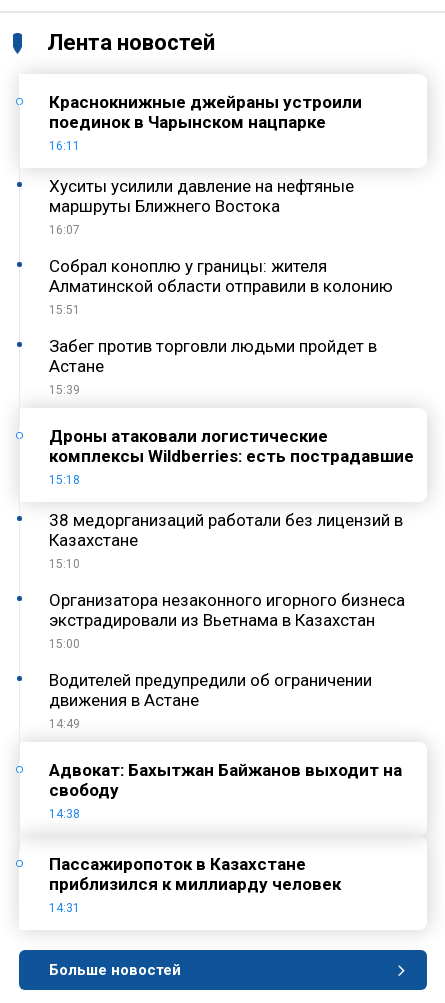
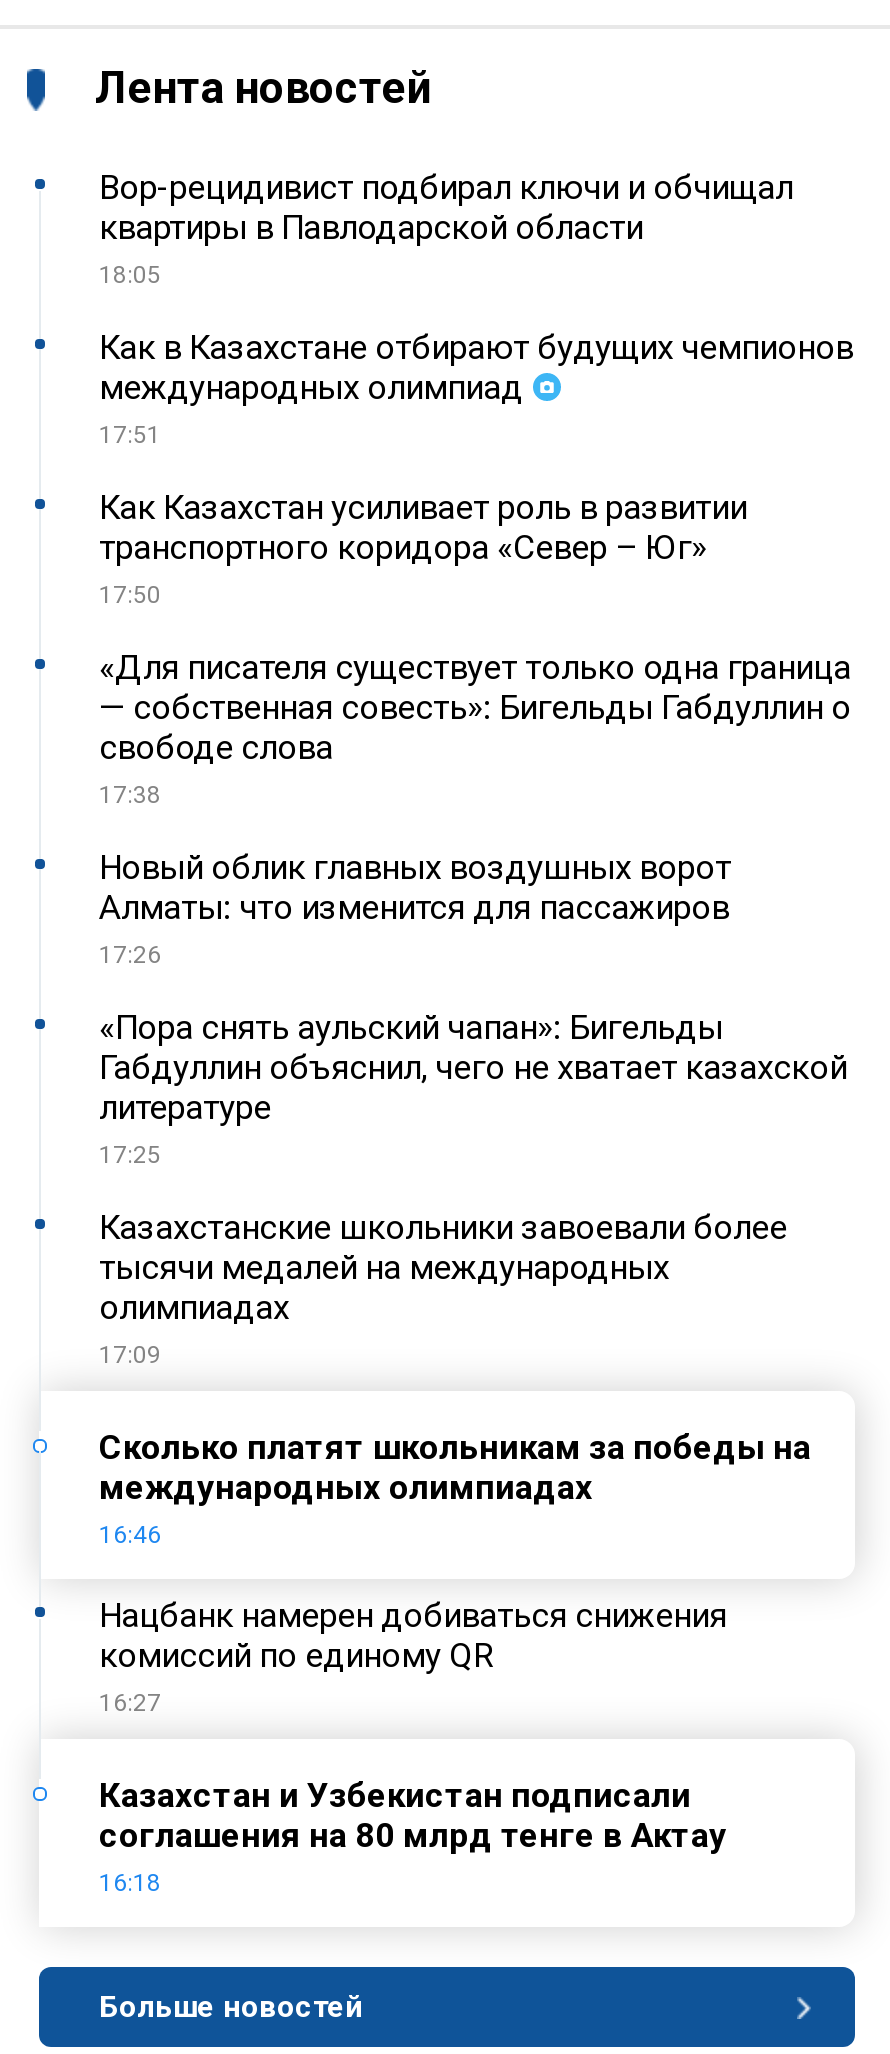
- Краснокнижные джейраны устроили
- поединок в Чарынском нацпарке
- 16:11
+ Вор-рецидивист подбирал ключи и обчищал
+ квартиры в Павлодарской области
+ 18:05

- Хуситы усилили давление на нефтяные
- маршруты Ближнего Востока
- 16:07
+ Как в Казахстане отбирают будущих чемпионов
+ международных олимпиад
+ 17:51

- Собрал коноплю у границы: жителя
- Алматинской области отправили в колонию
- 15:51
+ Как Казахстан усиливает роль в развитии
+ транспортного коридора «Север – Юг»
+ 17:50

- Забег против торговли людьми пройдет в
- Астане
- 15:39
+ «Для писателя существует только одна граница
+ — собственная совесть»: Бигельды Габдуллин о
+ свободе слова
+ 17:38

- Дроны атаковали логистические
- комплексы Wildberries: есть пострадавшие
- 15:18
+ Новый облик главных воздушных ворот
+ Алматы: что изменится для пассажиров
+ 17:26

- 38 медорганизаций работали без лицензий в
- Казахстане
- 15:10
+ «Пора снять аульский чапан»: Бигельды
+ Габдуллин объяснил, чего не хватает казахской
+ литературе
+ 17:25

- Организатора незаконного игорного бизнеса
- экстрадировали из Вьетнама в Казахстан
- 15:00
+ Казахстанские школьники завоевали более
+ тысячи медалей на международных
+ олимпиадах
+ 17:09

- Водителей предупредили об ограничении
- движения в Астане
- 14:49
+ Сколько платят школьникам за победы на
+ международных олимпиадах
+ 16:46

- Адвокат: Бахытжан Байжанов выходит на
- свободу
- 14:38
+ Нацбанк намерен добиваться снижения
+ комиссий по единому QR
+ 16:27

- Пассажиропоток в Казахстане
- приблизился к миллиарду человек
- 14:31
+ Казахстан и Узбекистан подписали
+ соглашения на 80 млрд тенге в Актау
+ 16:18
